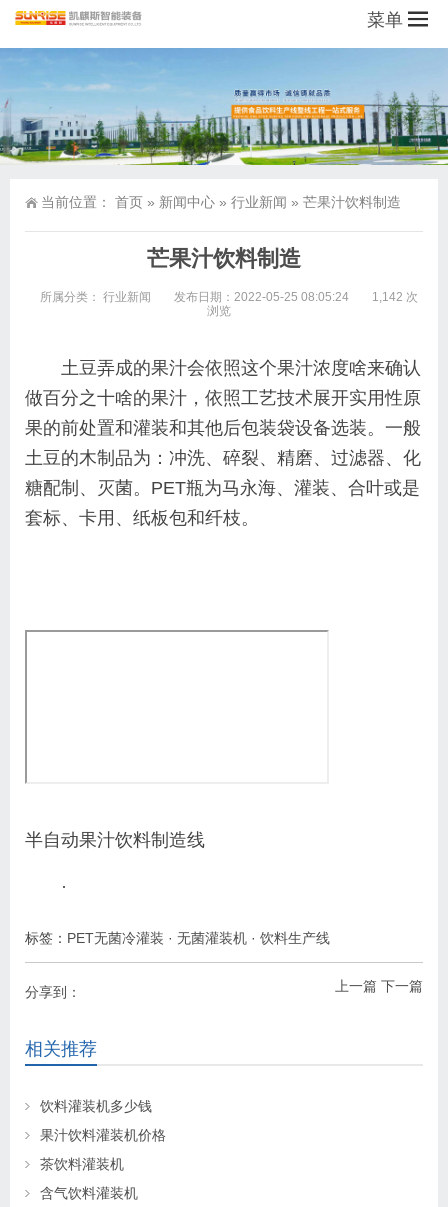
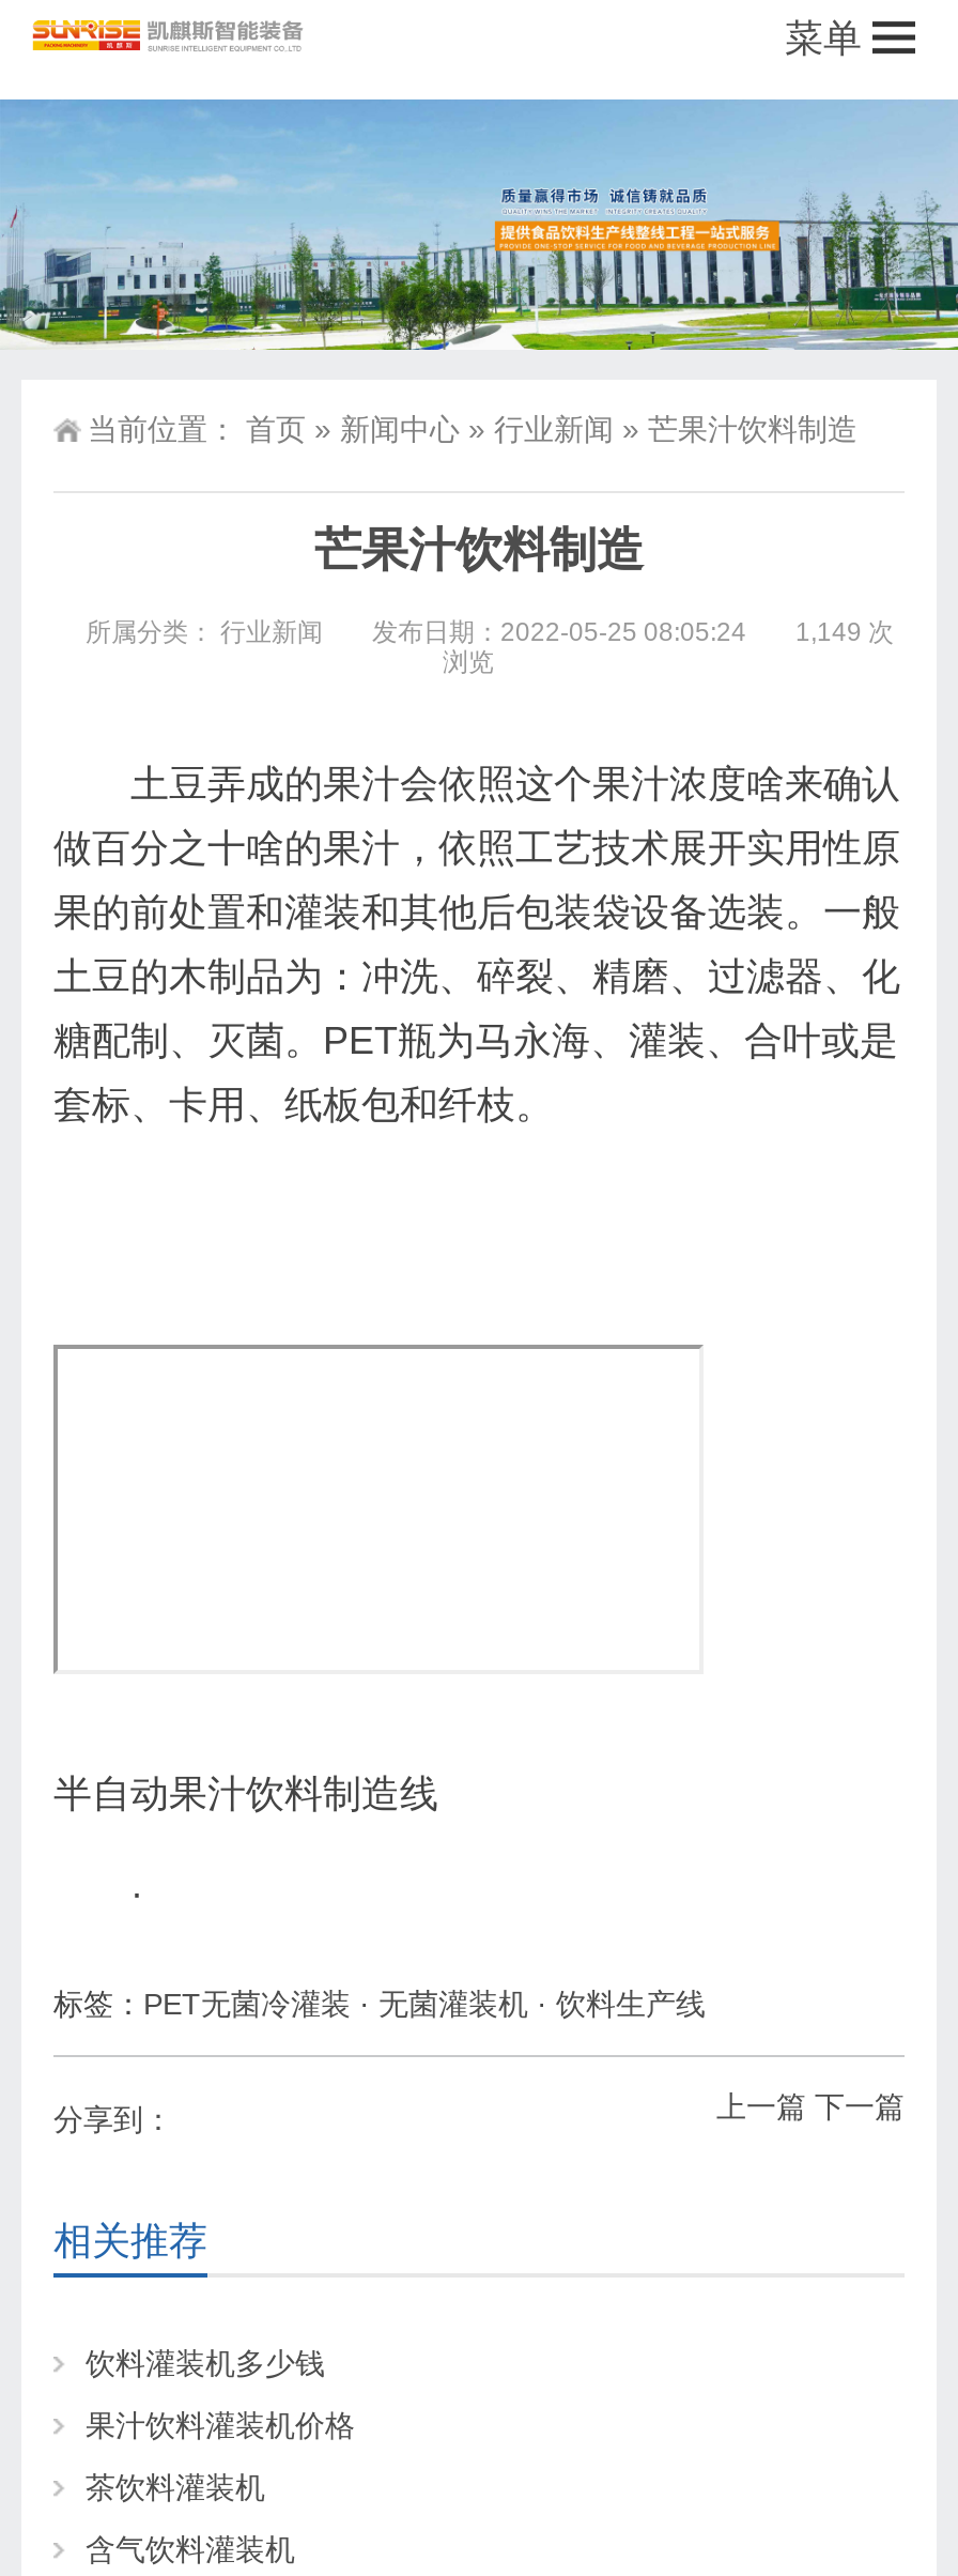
- 所属分类： 行业新闻 发布日期：2022-05-25 08:05:24 1,142 次
+ 所属分类： 行业新闻 发布日期：2022-05-25 08:05:24 1,149 次
